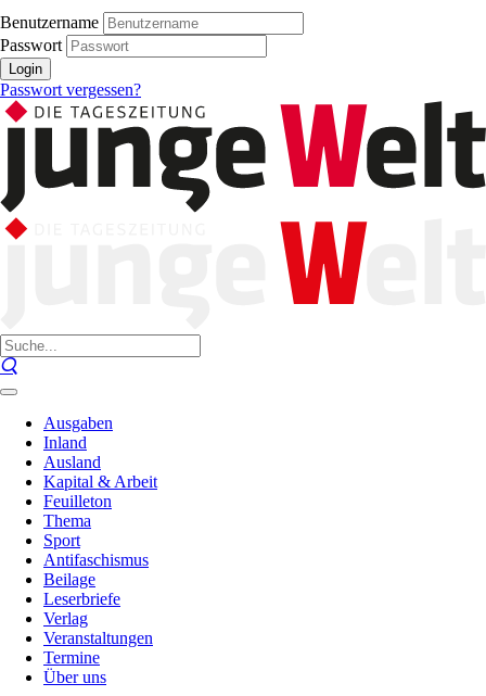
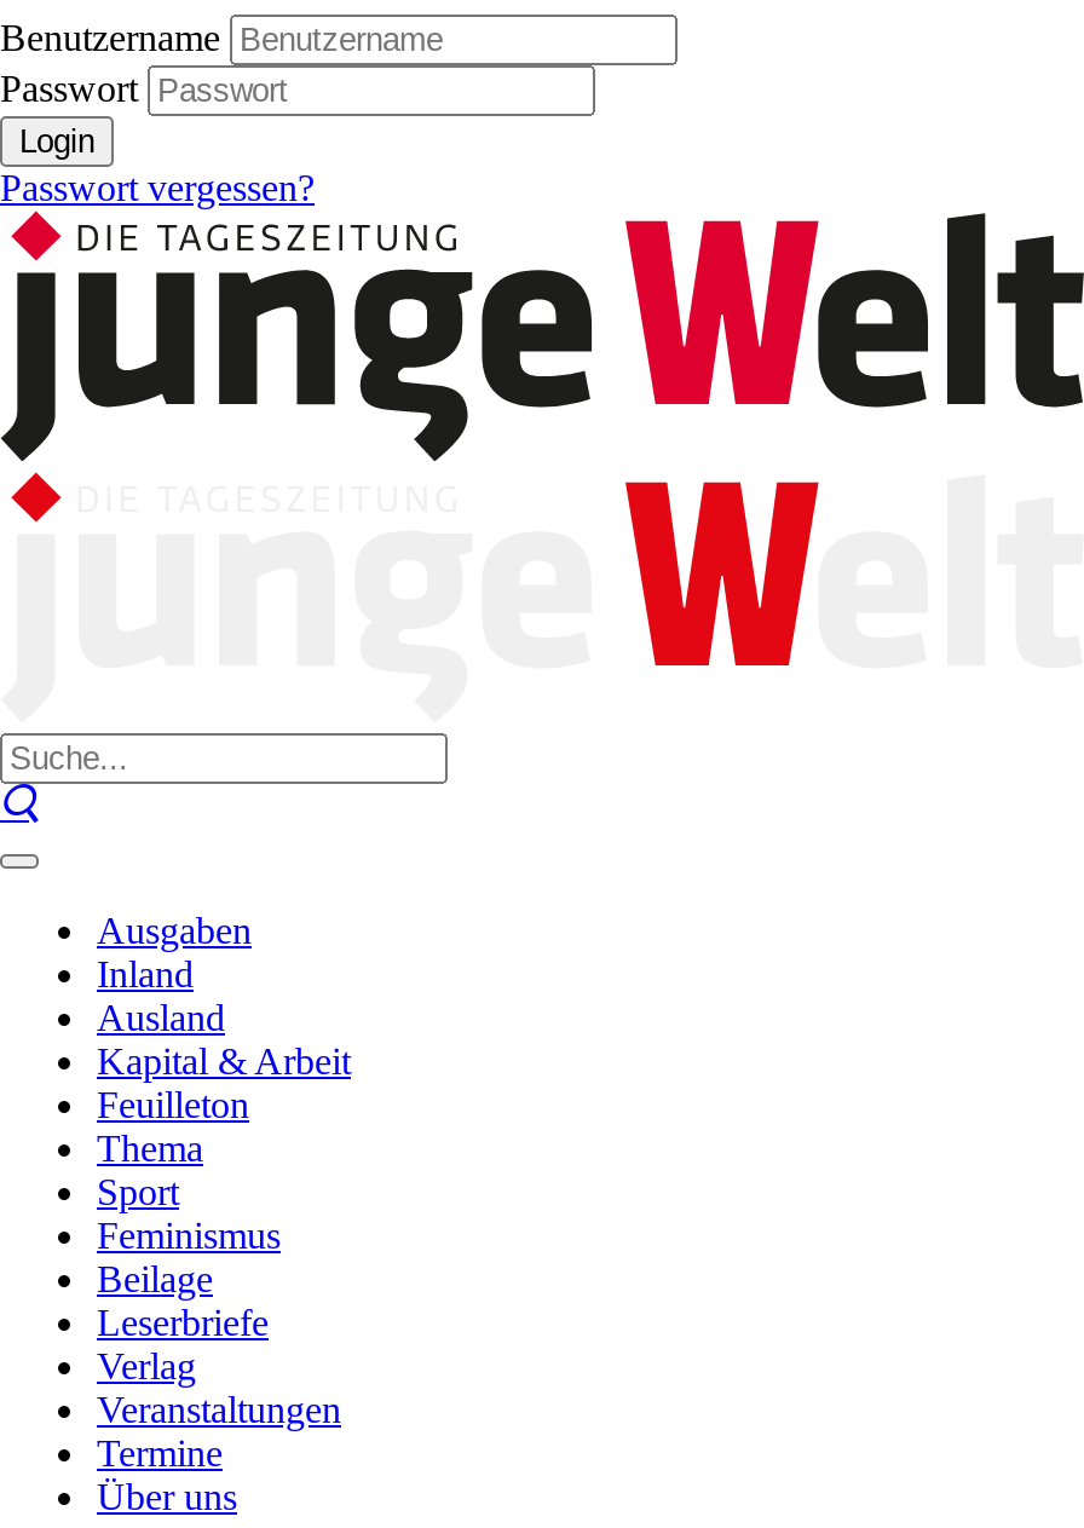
- Antifaschismus
+ Feminismus
